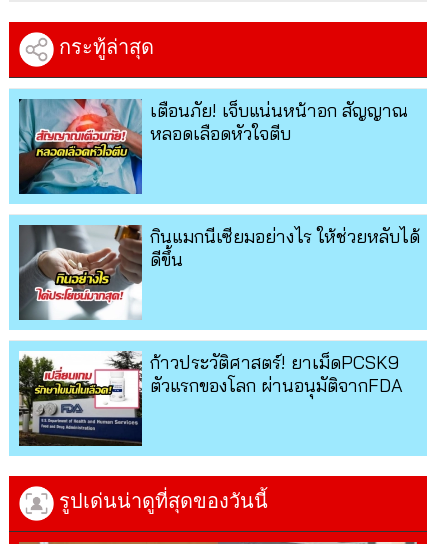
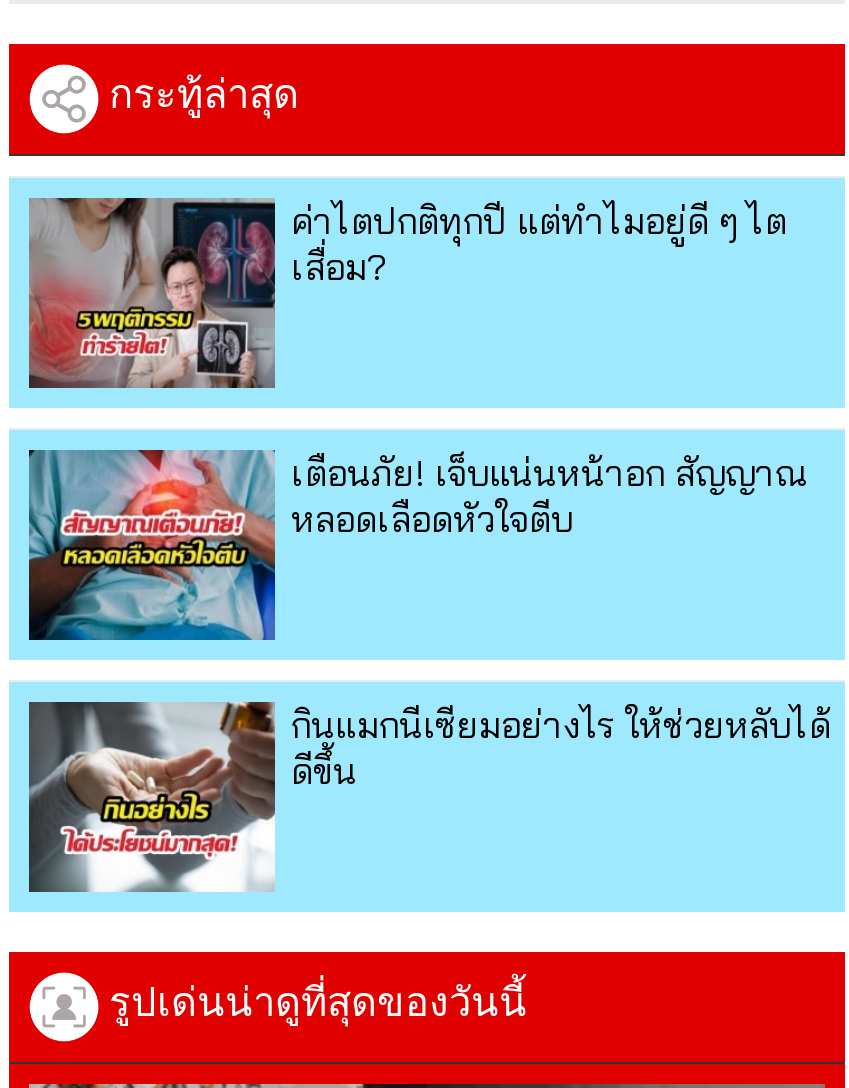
+ [image]
+ ค่าไตปกติทุกปี แต่ทำไมอยู่ดี ๆ ไต
+ เสื่อม?

moved down: [image] | เตือนภัย! เจ็บแน่นหน้าอก สัญญาณ | หลอดเลือดหัวใจตีบ | กินแมกนีเซียมอย่างไร ให้ช่วยหลับได้ | ดีขึ้น

moved down: [image]

- [image]
- ก้าวประวัติศาสตร์! ยาเม็ดPCSK9
- ตัวแรกของโลก ผ่านอนุมัติจากFDA
